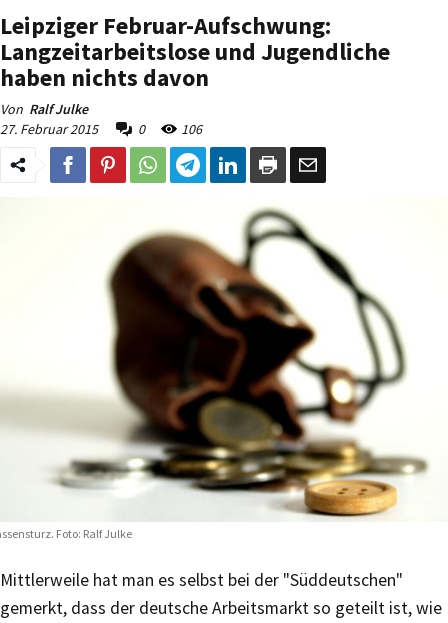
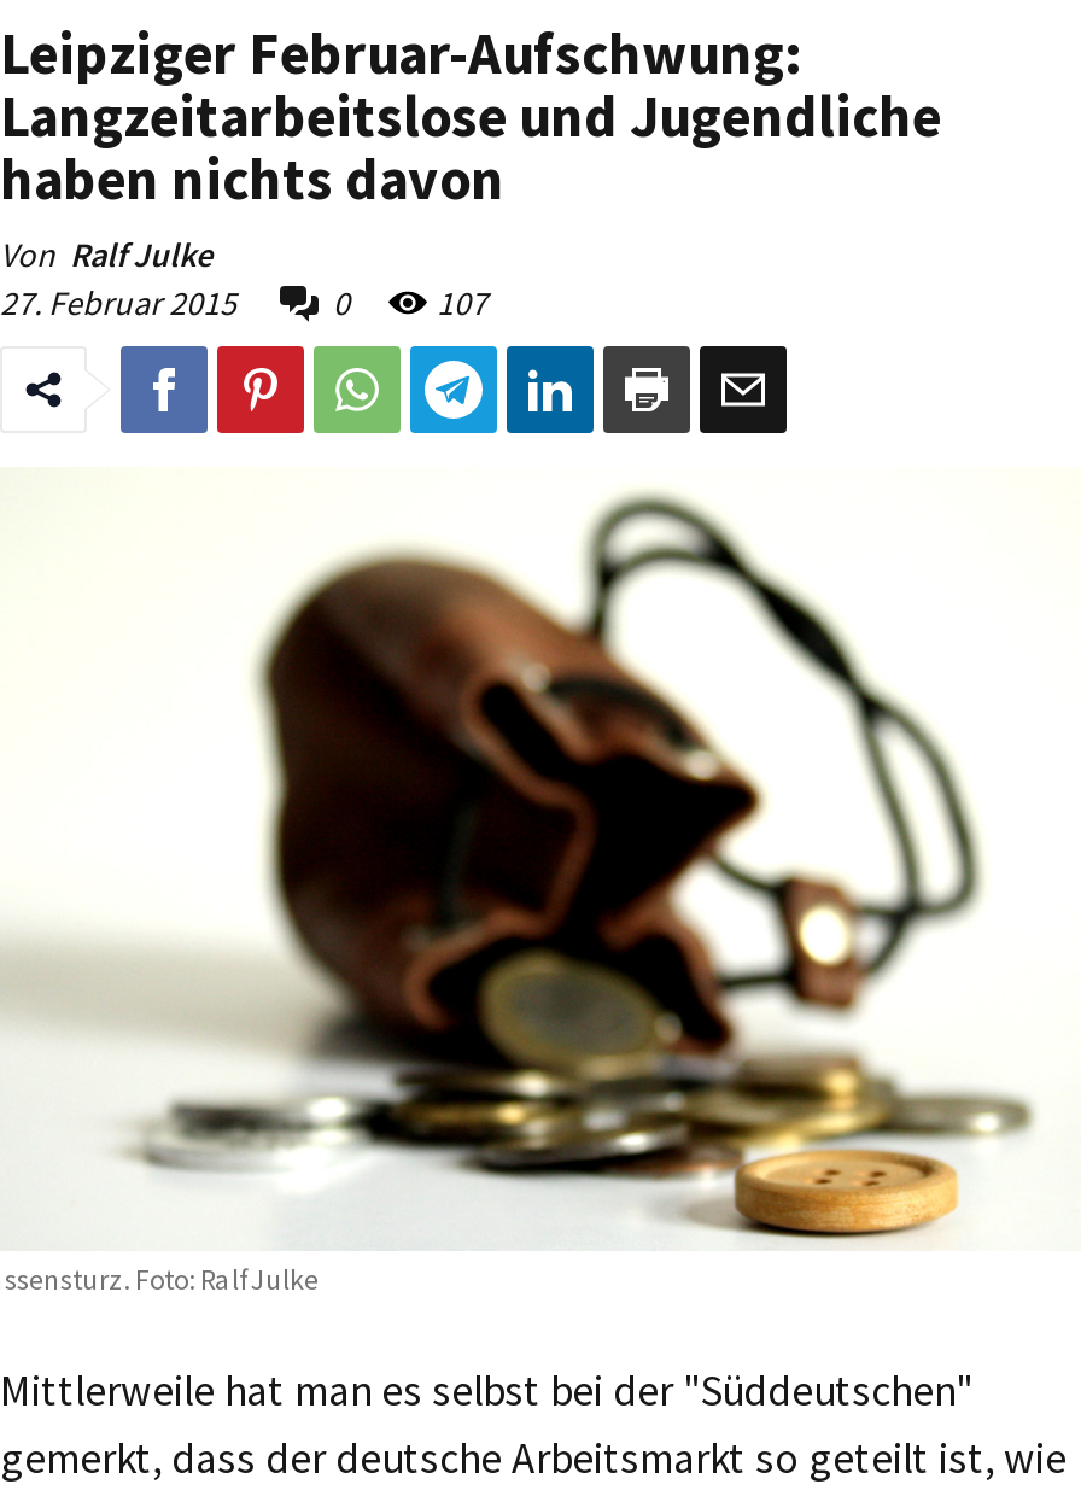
- 0 106
+ 0 107
